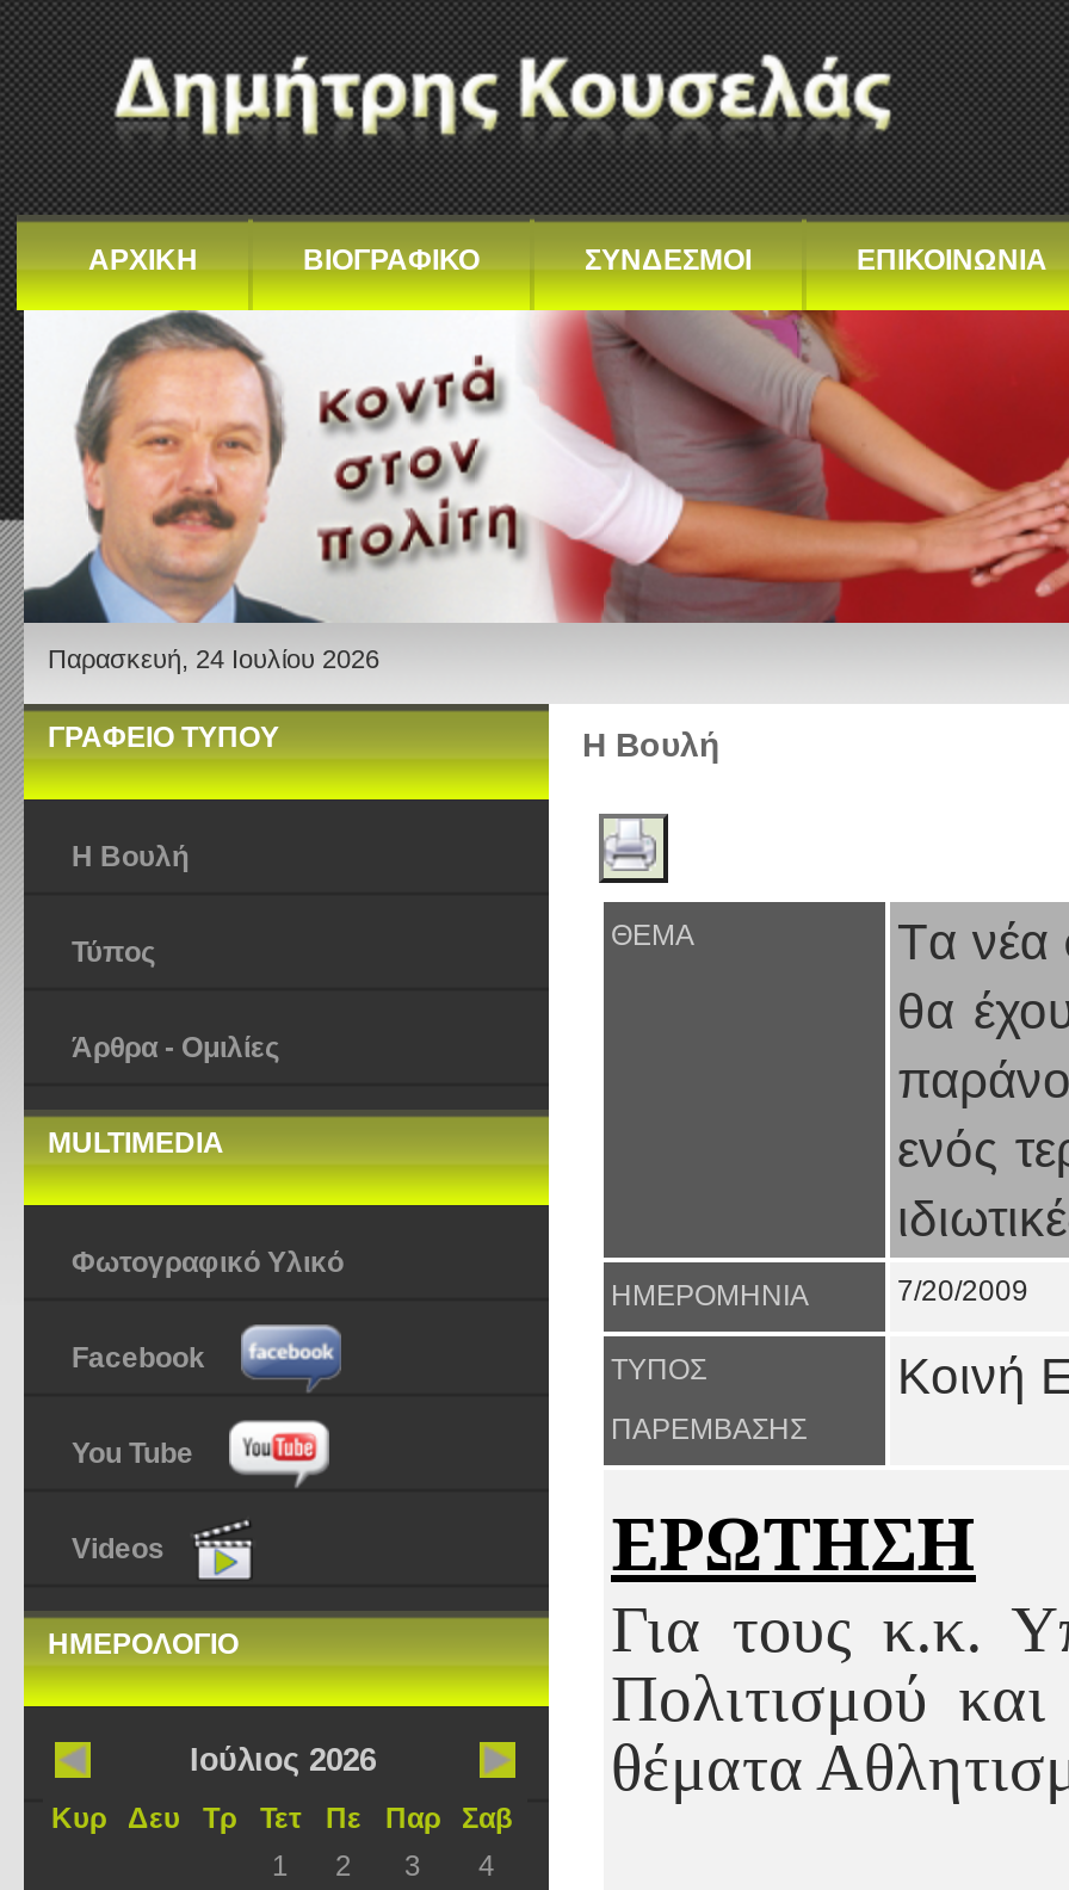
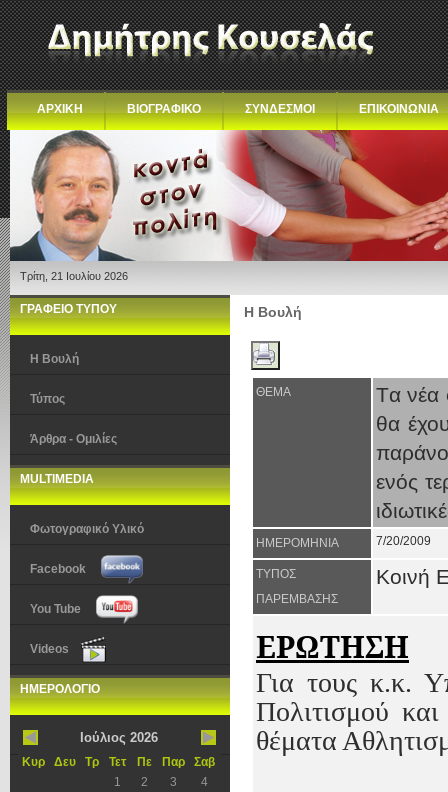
- Παρασκευή, 24 Ιουλίου 2026
+ Τρίτη, 21 Ιουλίου 2026
